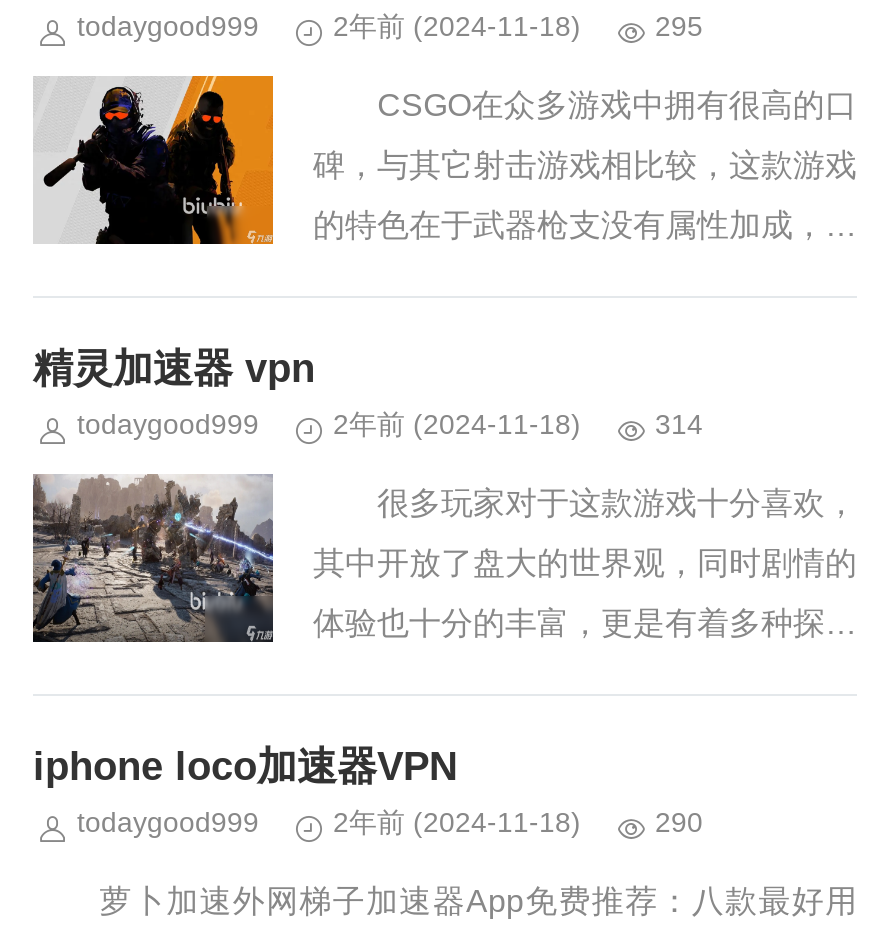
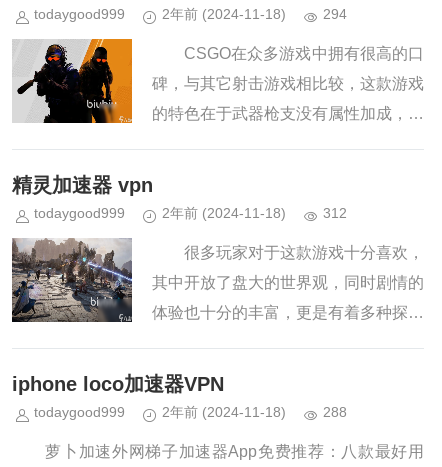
- 295
+ 294

- 314
+ 312

- 290
+ 288
